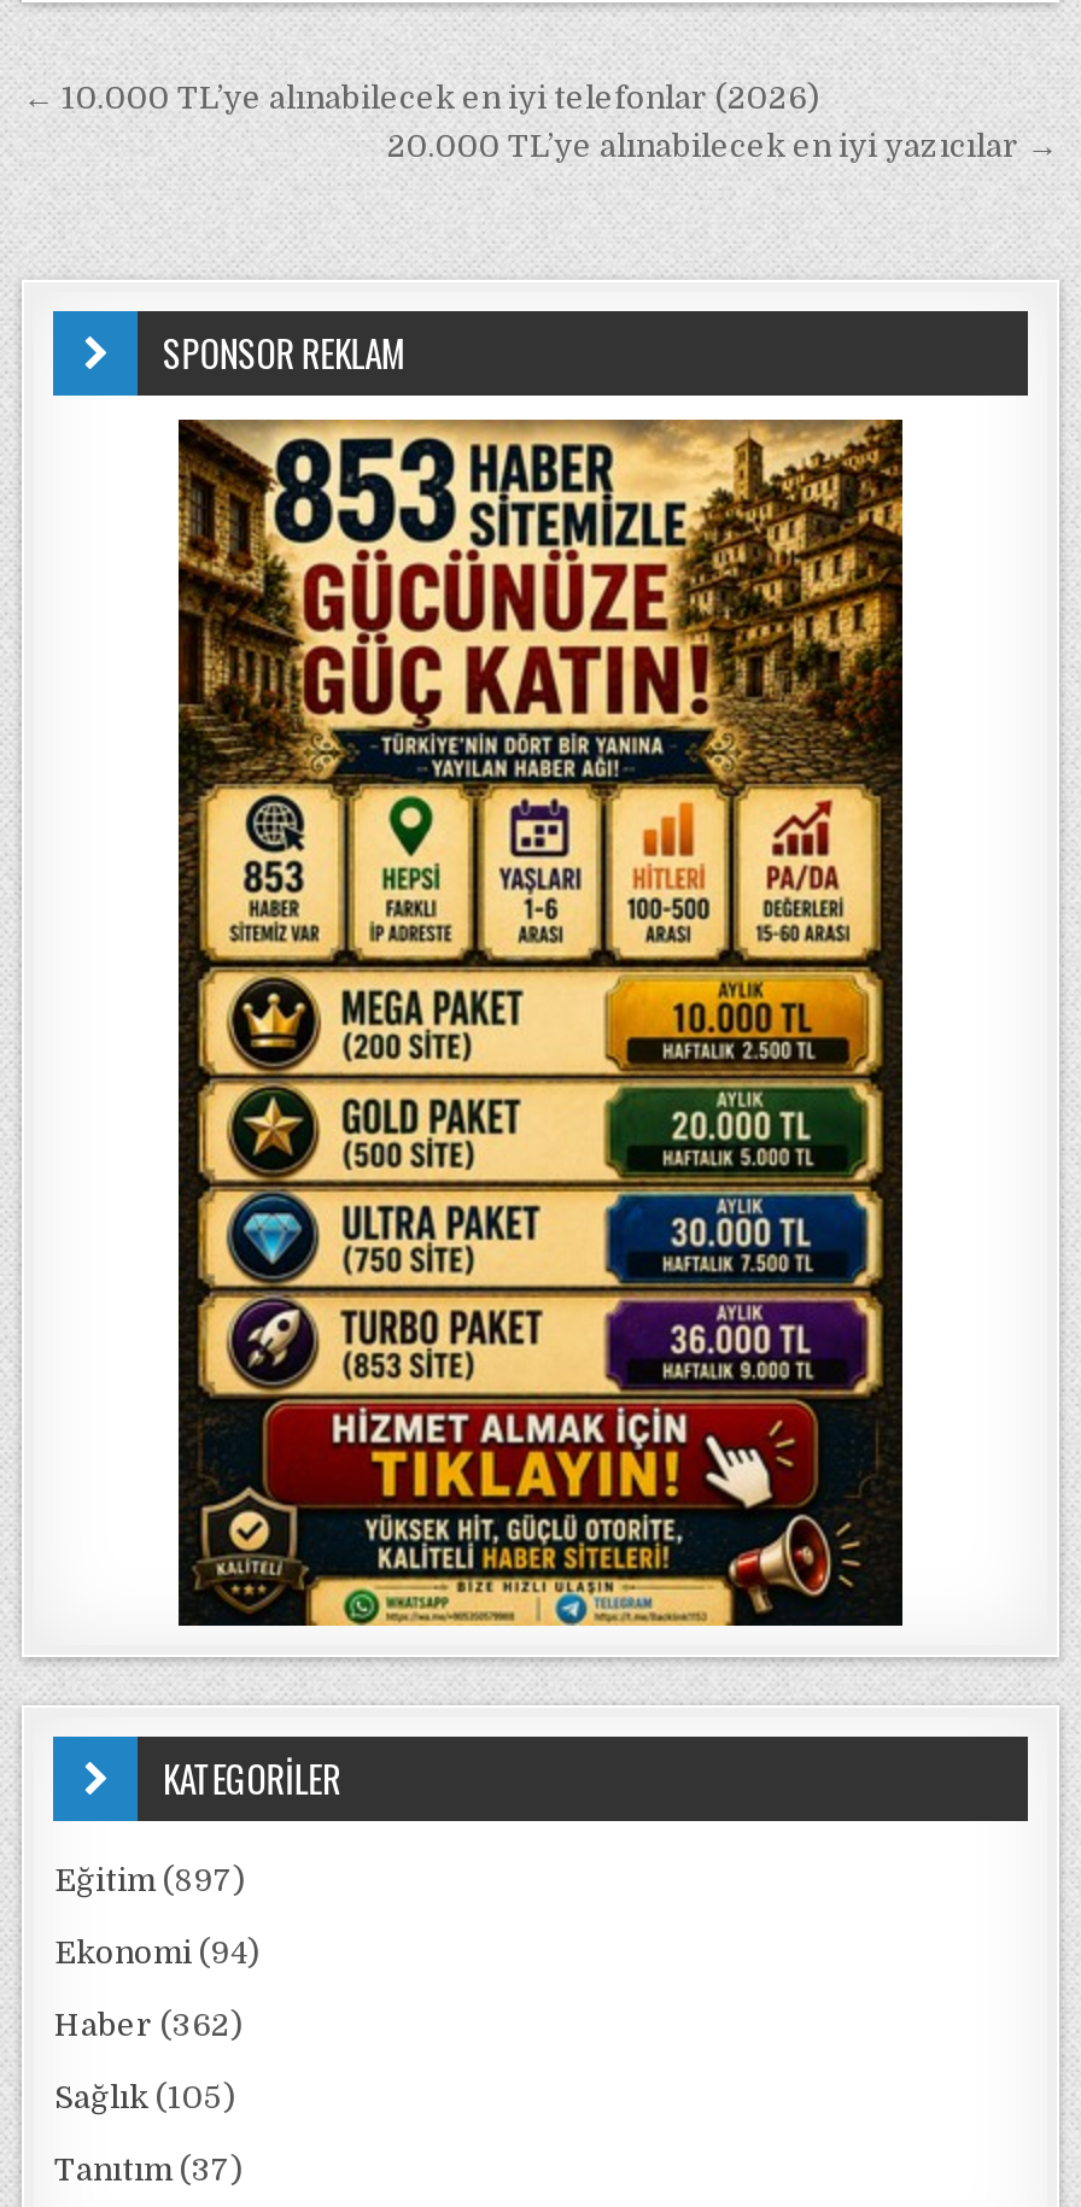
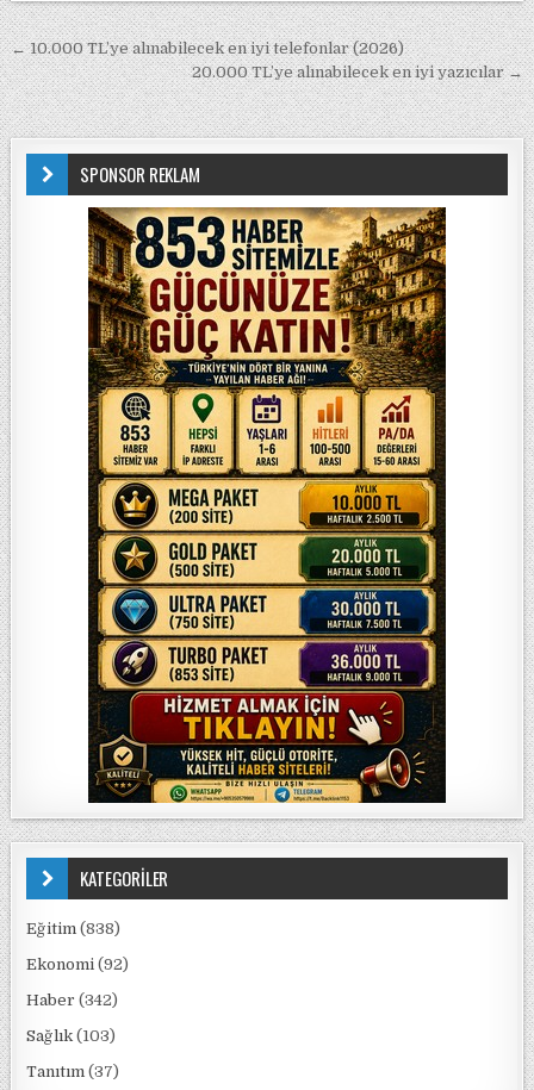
- Eğitim (897)
+ Eğitim (838)

- Ekonomi (94)
+ Ekonomi (92)

- Haber (362)
+ Haber (342)

- Sağlık (105)
+ Sağlık (103)
